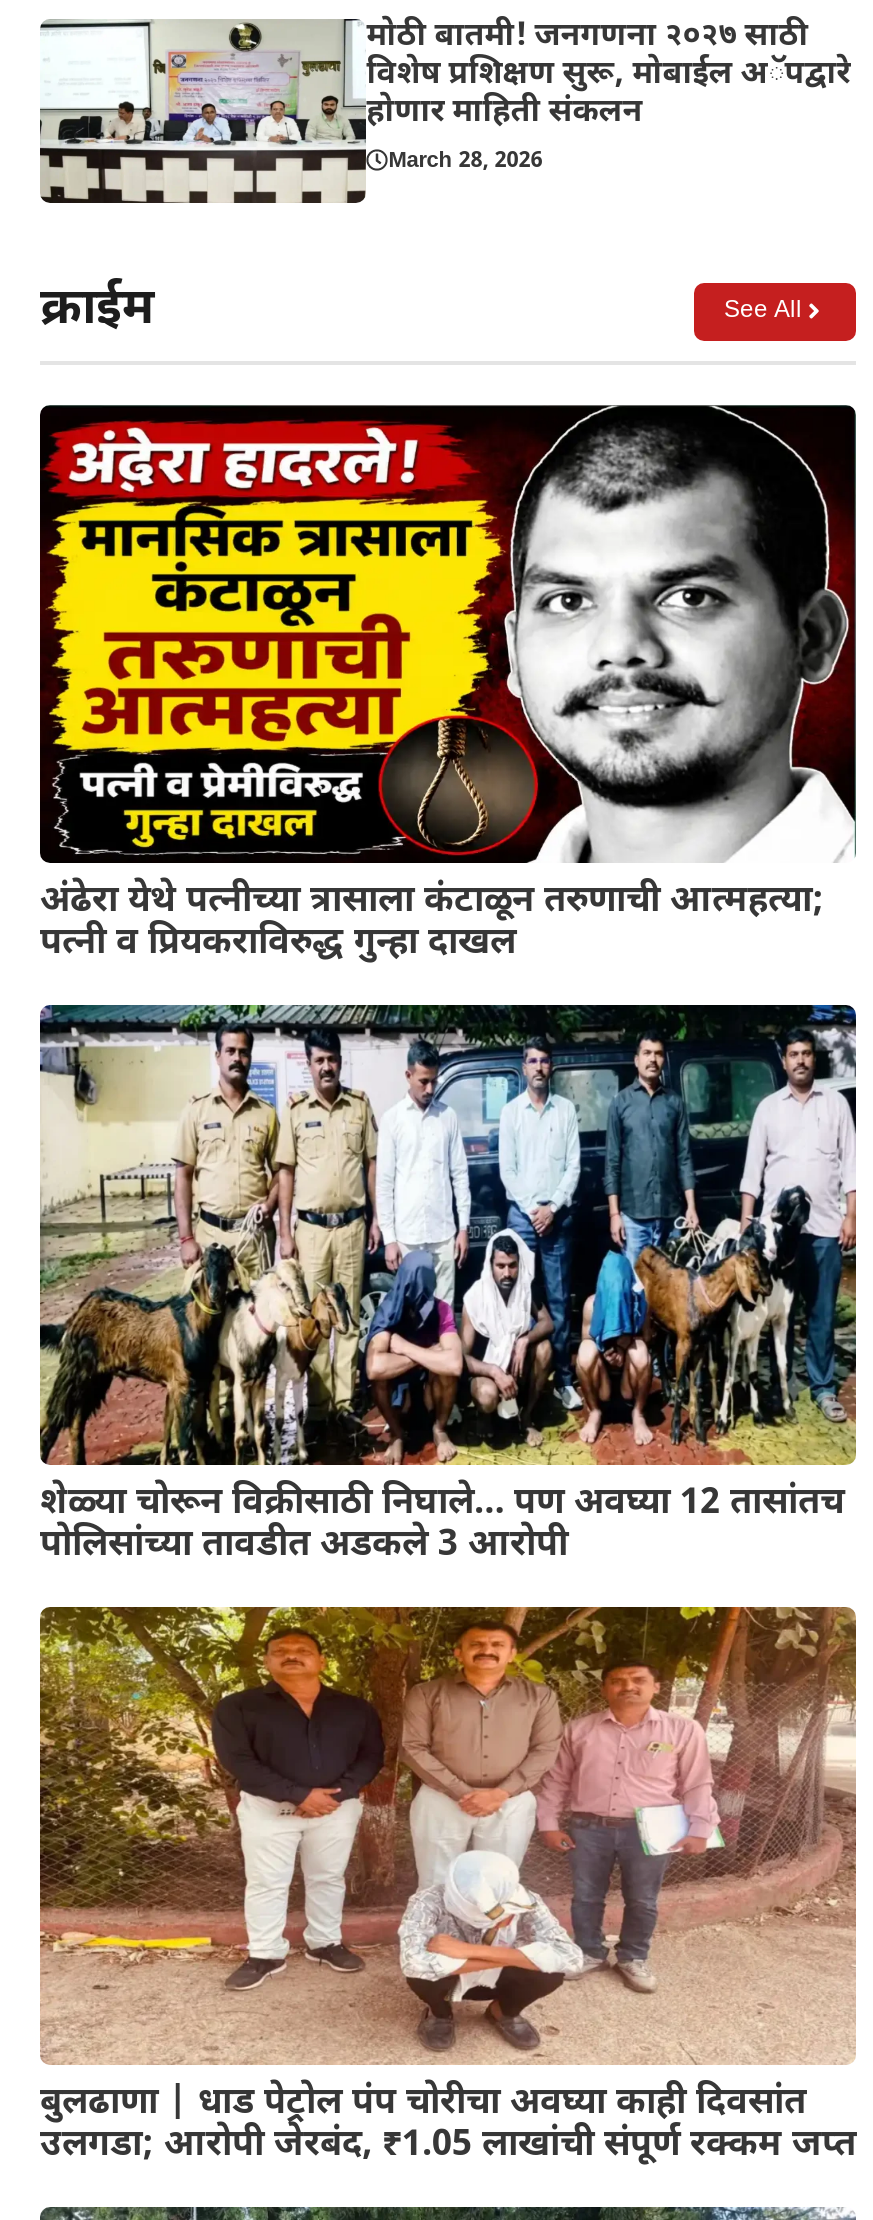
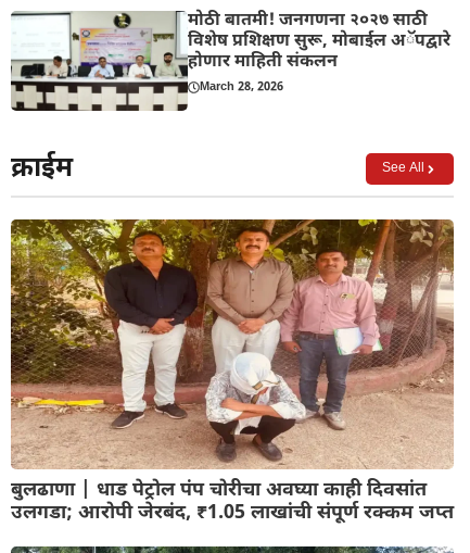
- [image]
- अंढेरा येथे पत्नीच्या त्रासाला कंटाळून तरुणाची आत्महत्या;
- पत्नी व प्रियकराविरुद्ध गुन्हा दाखल

- [image]
- शेळ्या चोरून विक्रीसाठी निघाले… पण अवघ्या 12 तासांतच
- पोलिसांच्या तावडीत अडकले 3 आरोपी
